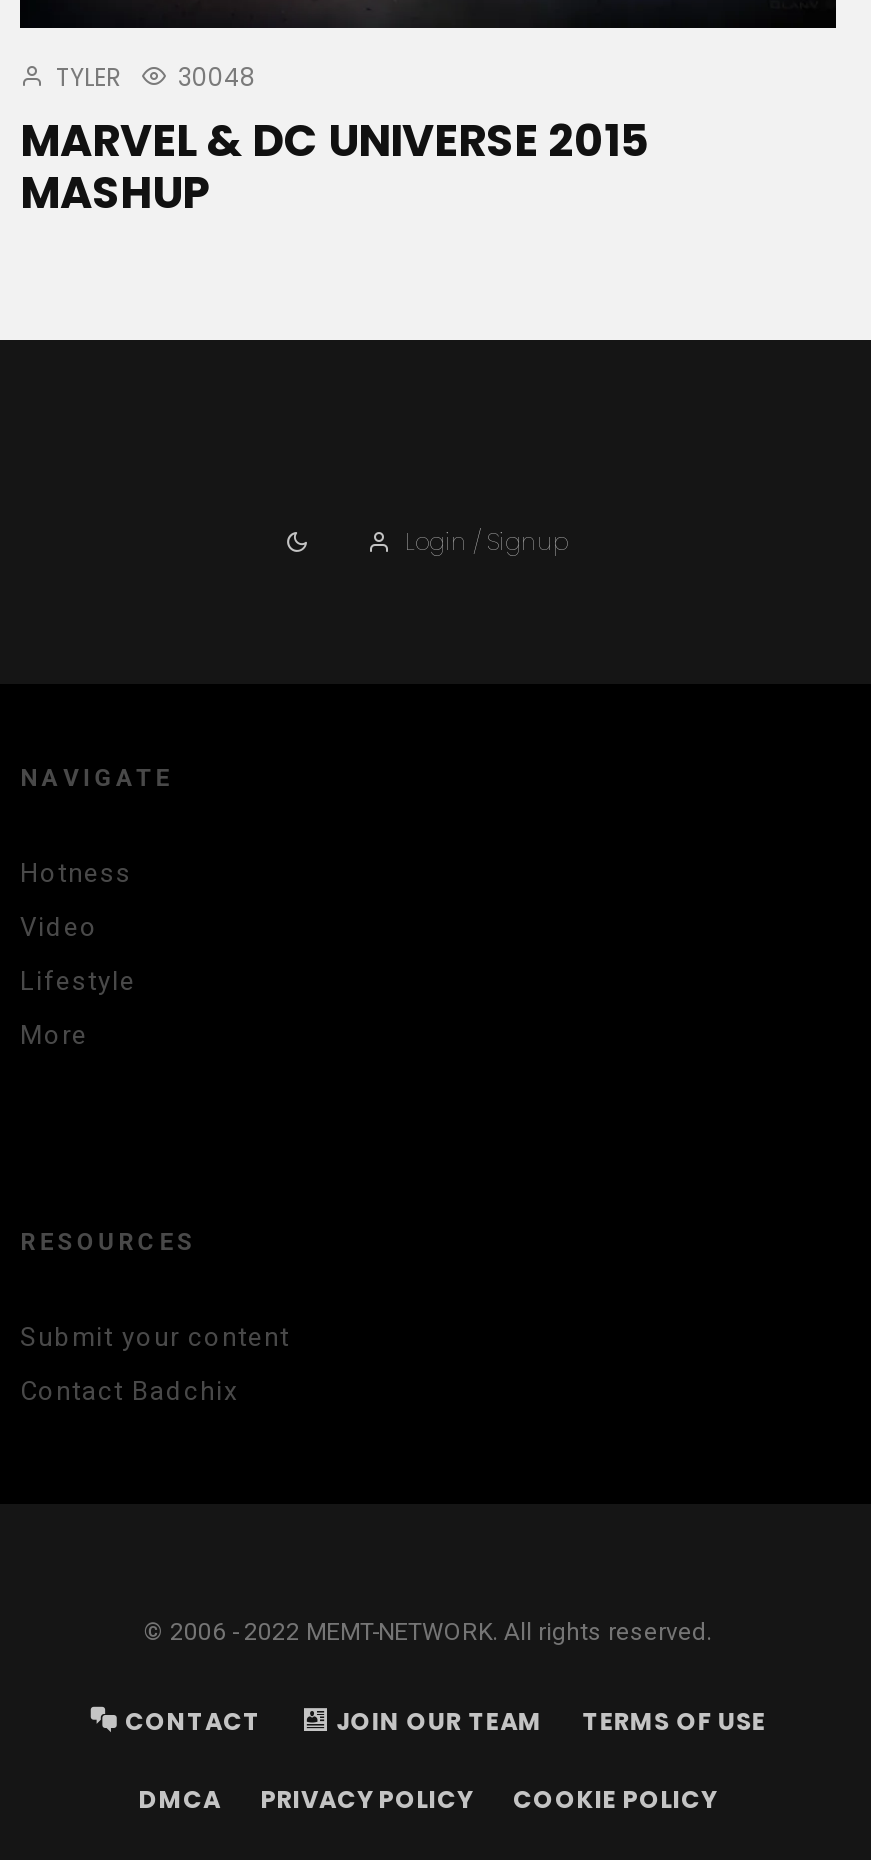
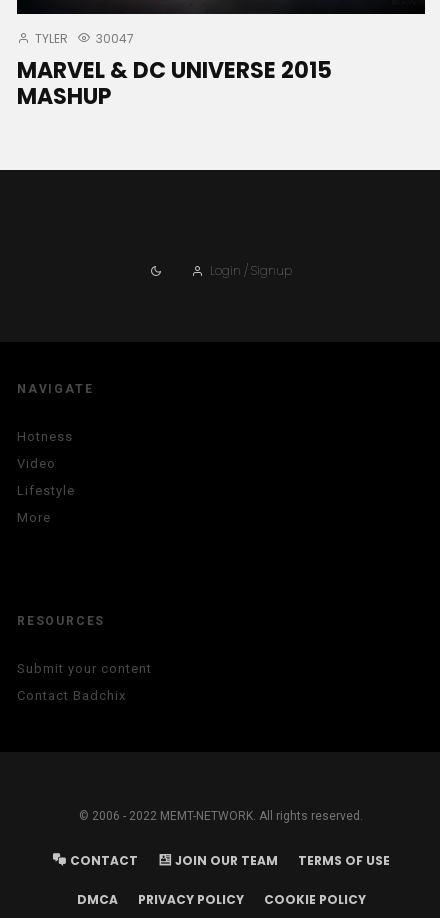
- TYLER 30048
+ TYLER 30047
